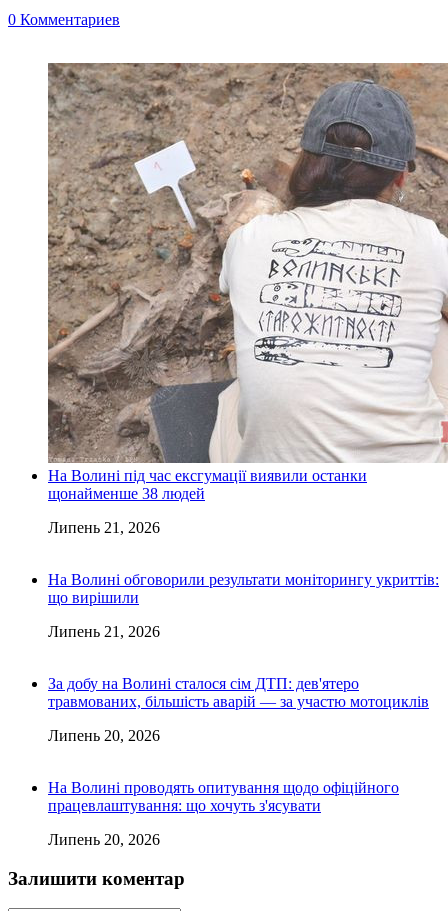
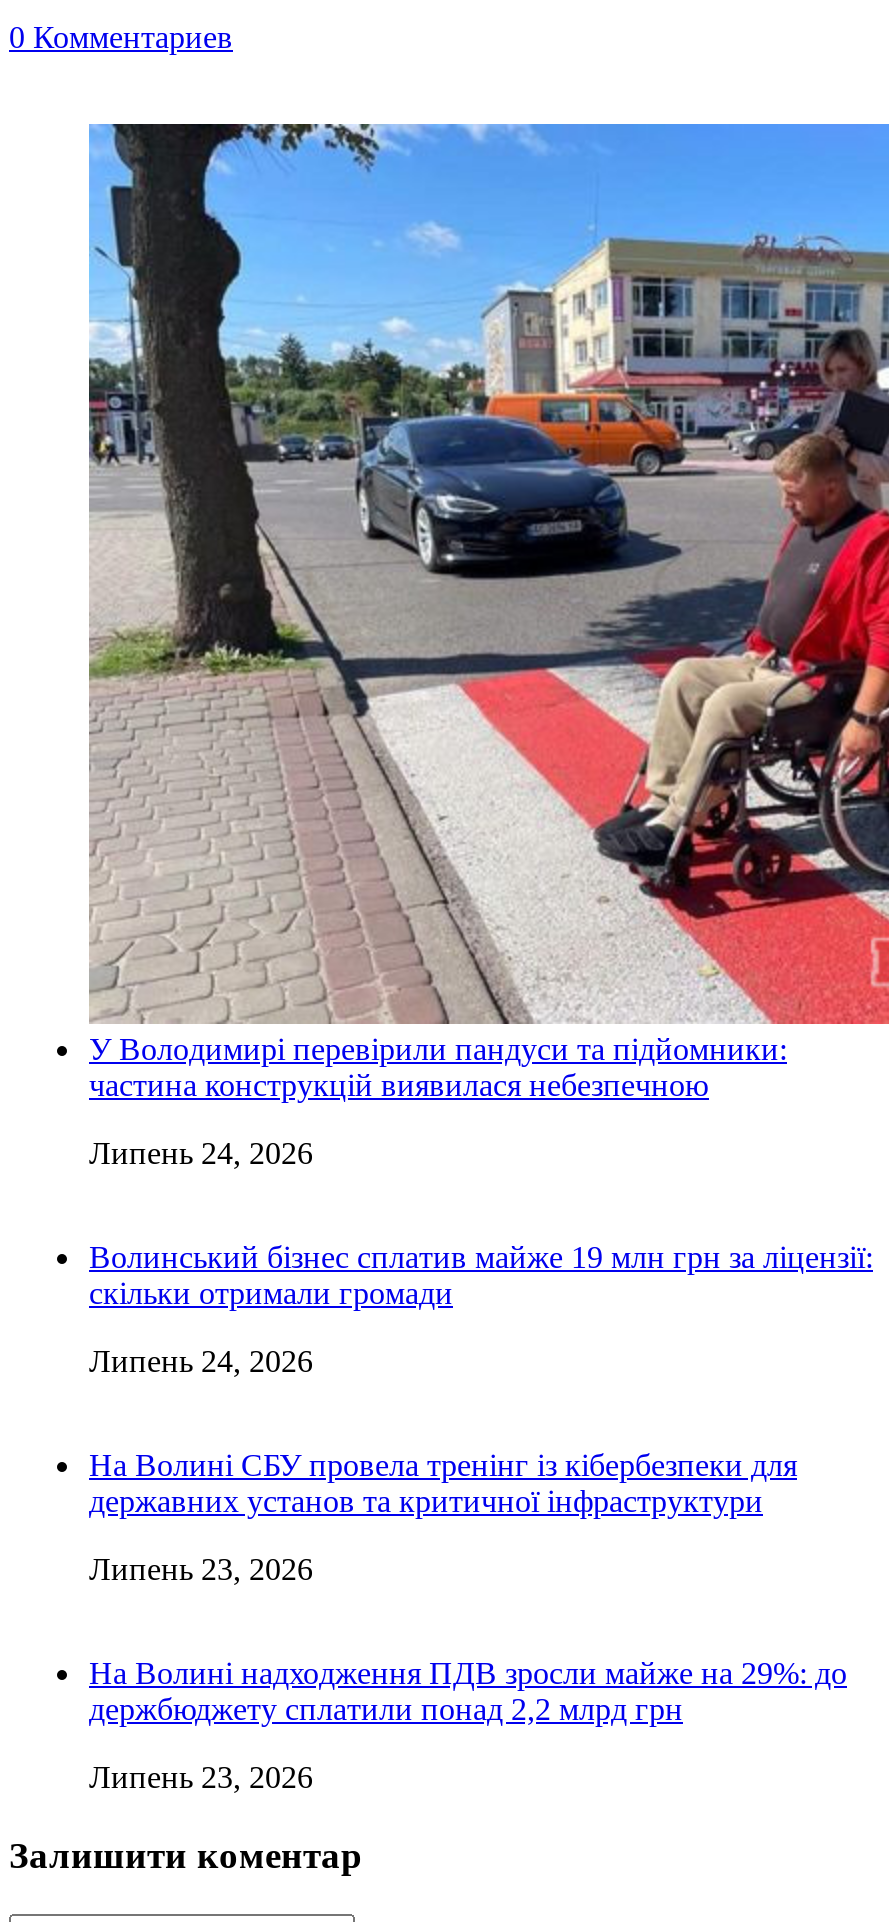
- [image]
- На Волині під час ексгумації виявили останки
- щонайменше 38 людей
+ [image]
+ У Володимирі перевірили пандуси та підйомники:
+ частина конструкцій виявилася небезпечною

- Липень 21, 2026
+ Липень 24, 2026

- На Волині обговорили результати моніторингу укриттів:
- що вирішили
+ Волинський бізнес сплатив майже 19 млн грн за ліцензії:
+ скільки отримали громади

- Липень 21, 2026
+ Липень 24, 2026

- За добу на Волині сталося сім ДТП: дев'ятеро
- травмованих, більшість аварій — за участю мотоциклів
+ На Волині СБУ провела тренінг із кібербезпеки для
+ державних установ та критичної інфраструктури

- Липень 20, 2026
+ Липень 23, 2026

- На Волині проводять опитування щодо офіційного
- працевлаштування: що хочуть з'ясувати
+ На Волині надходження ПДВ зросли майже на 29%: до
+ держбюджету сплатили понад 2,2 млрд грн

- Липень 20, 2026
+ Липень 23, 2026
